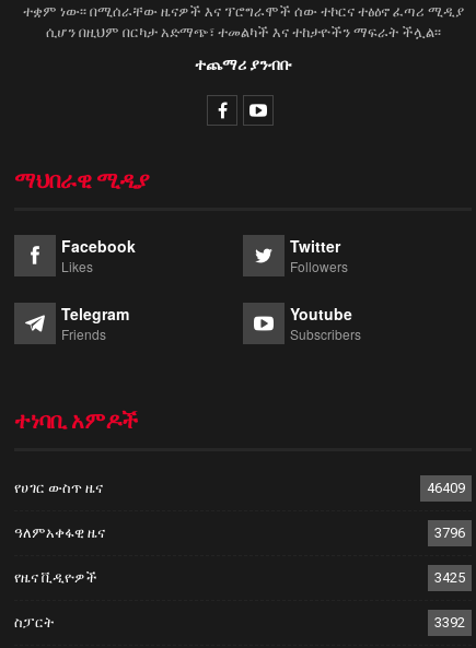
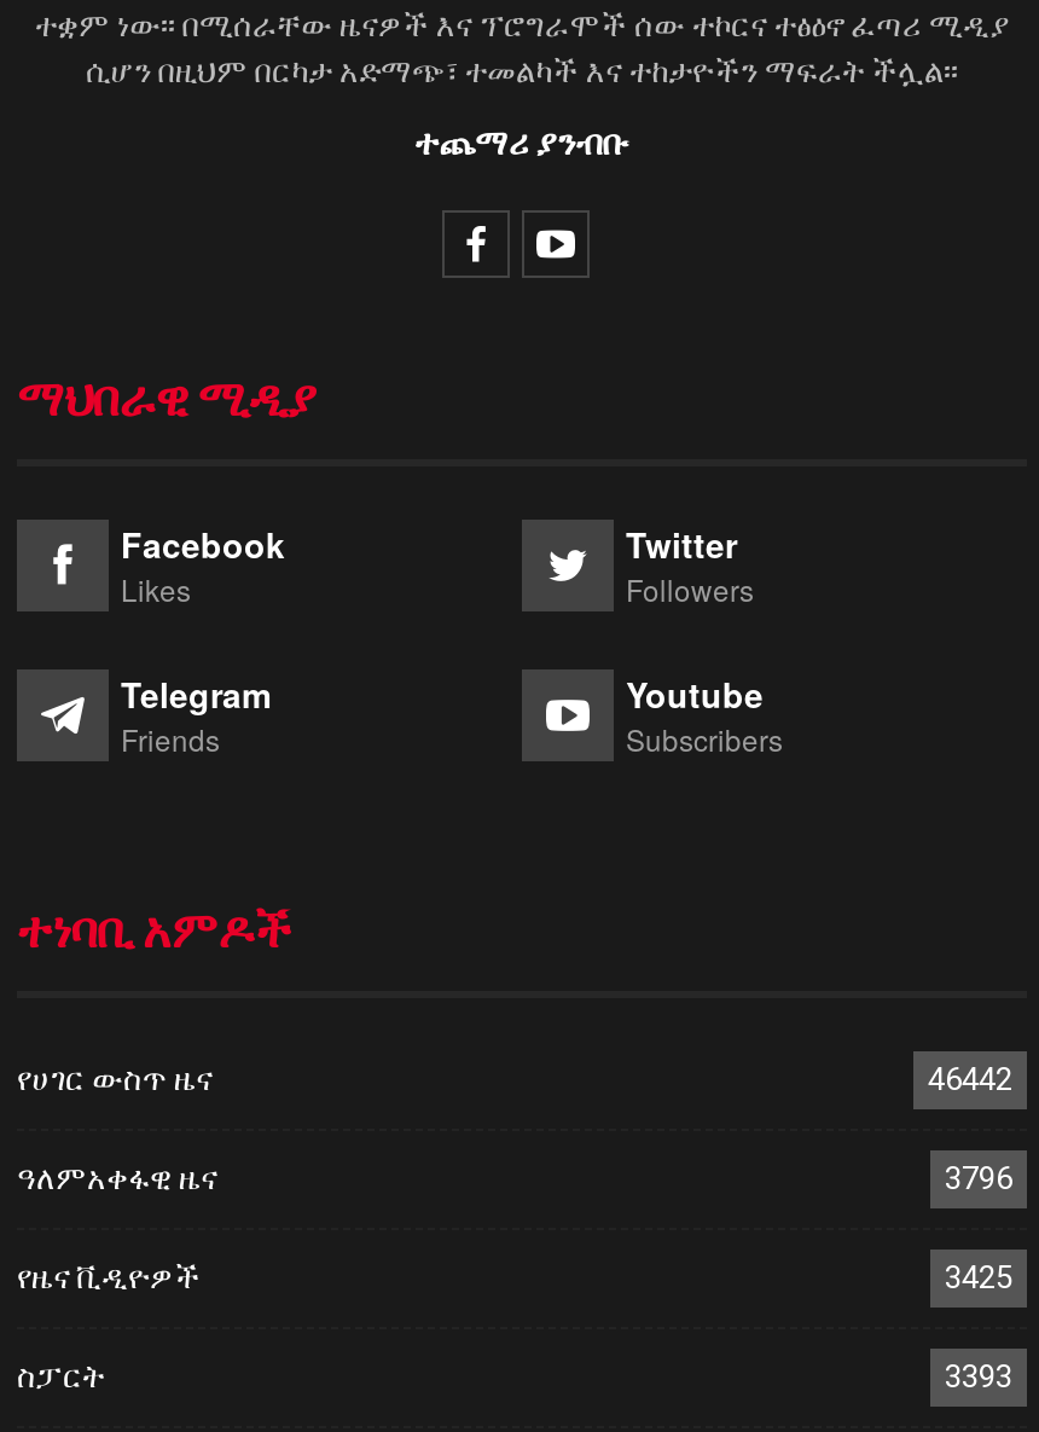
- 46409
+ 46442

- 3392
+ 3393
